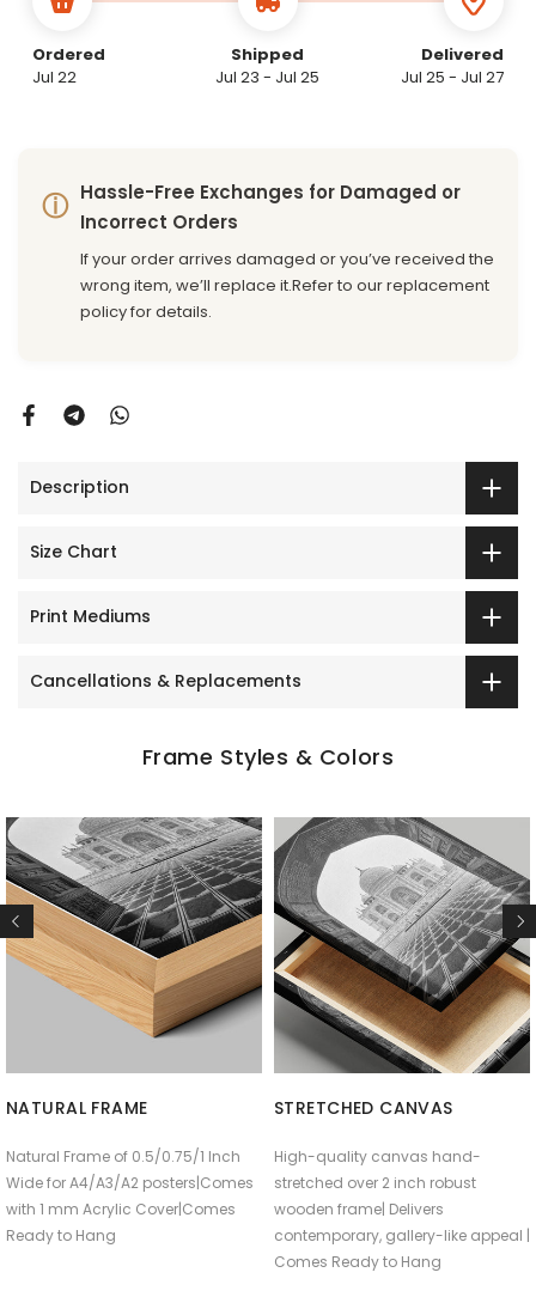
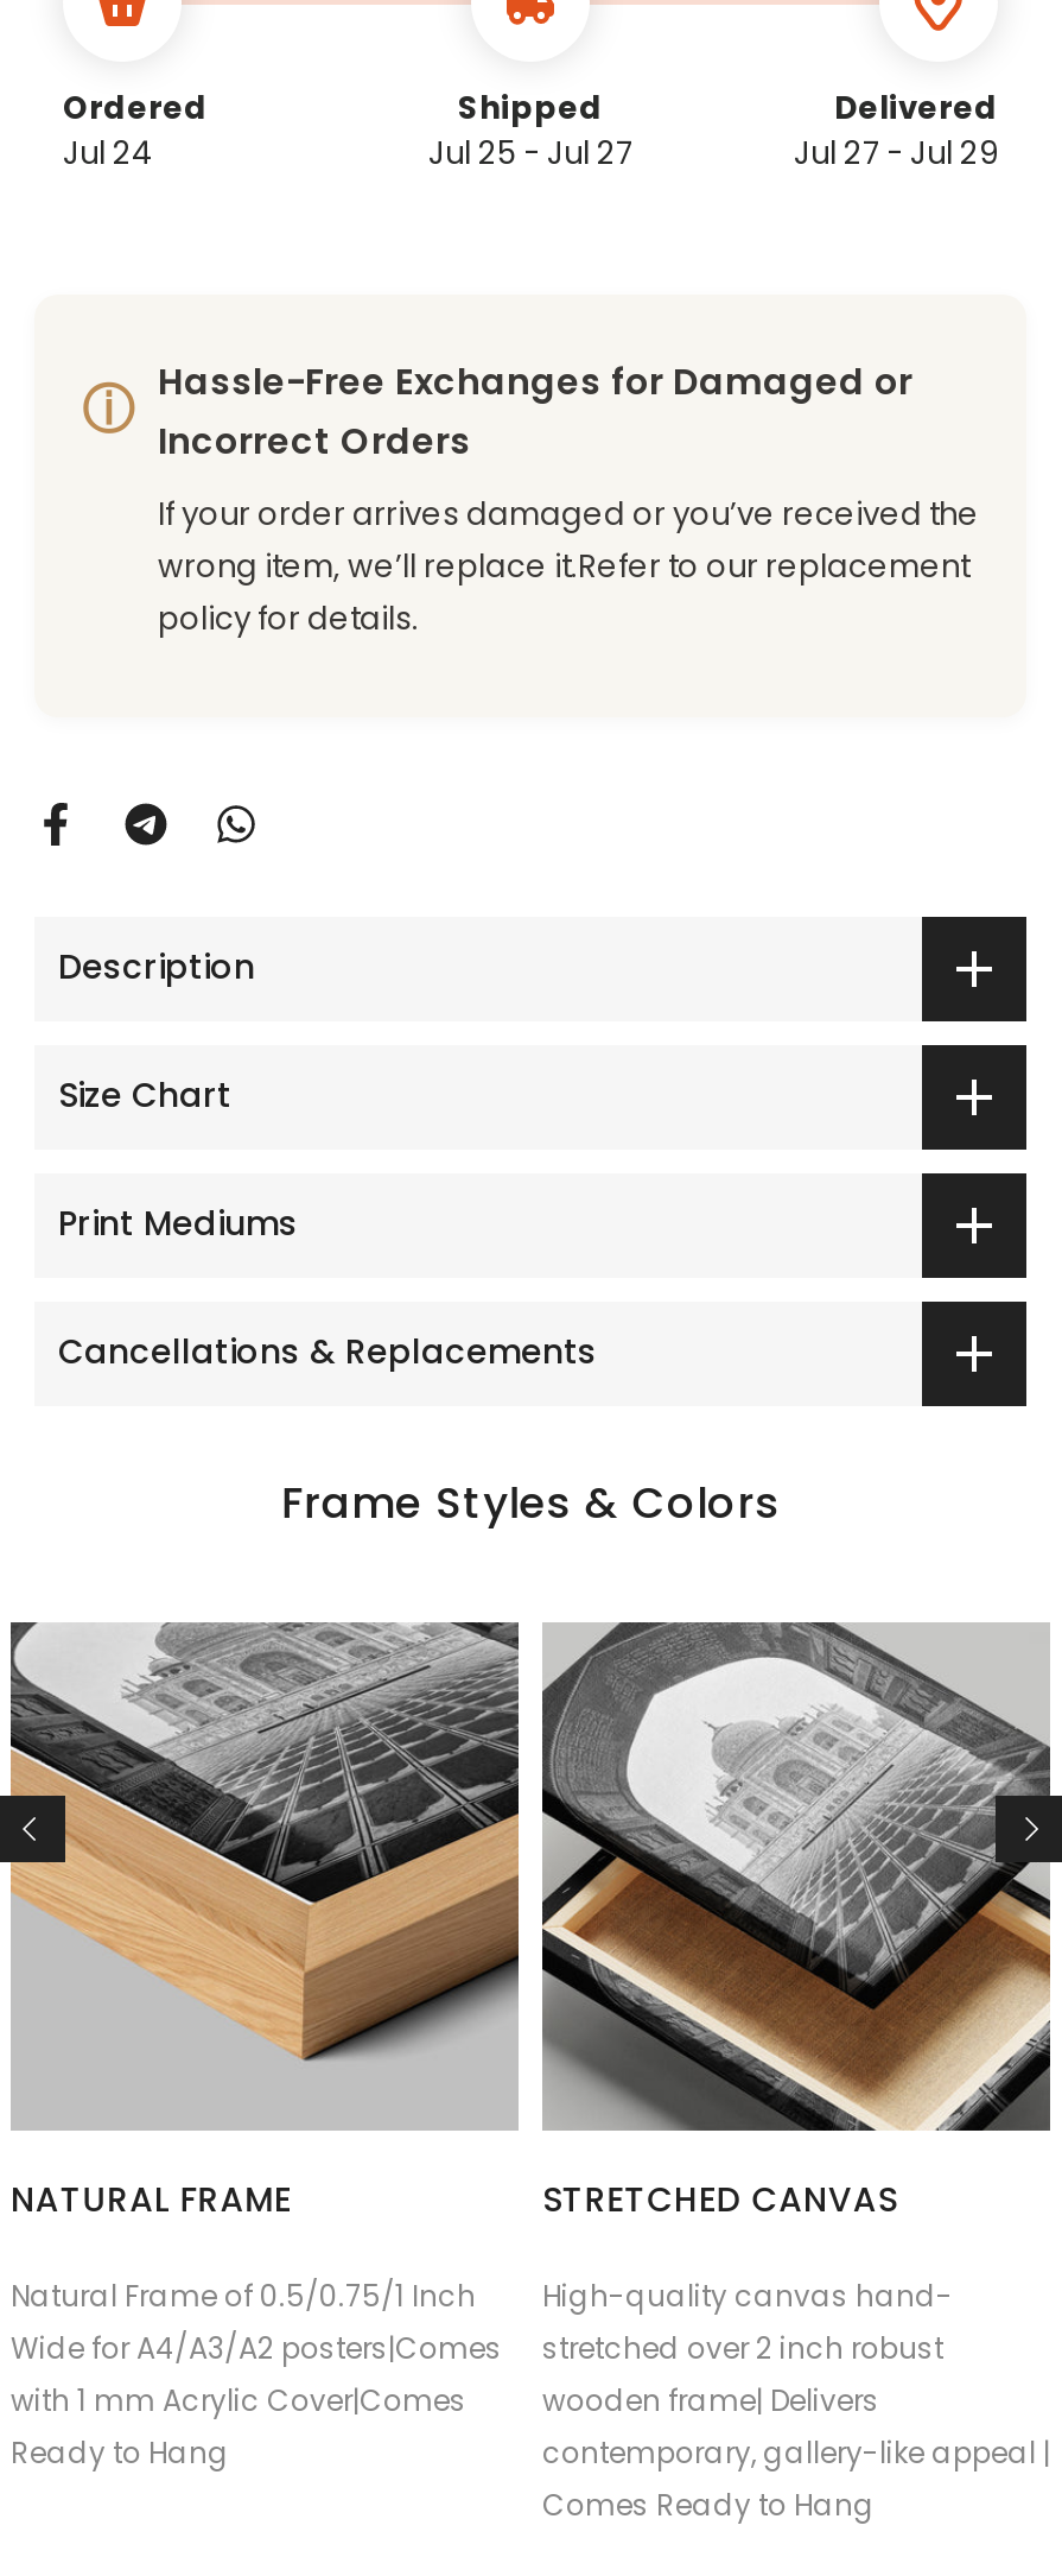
- Jul 22
+ Jul 24

- Jul 23 - Jul 25
+ Jul 25 - Jul 27

- Jul 25 - Jul 27
+ Jul 27 - Jul 29
